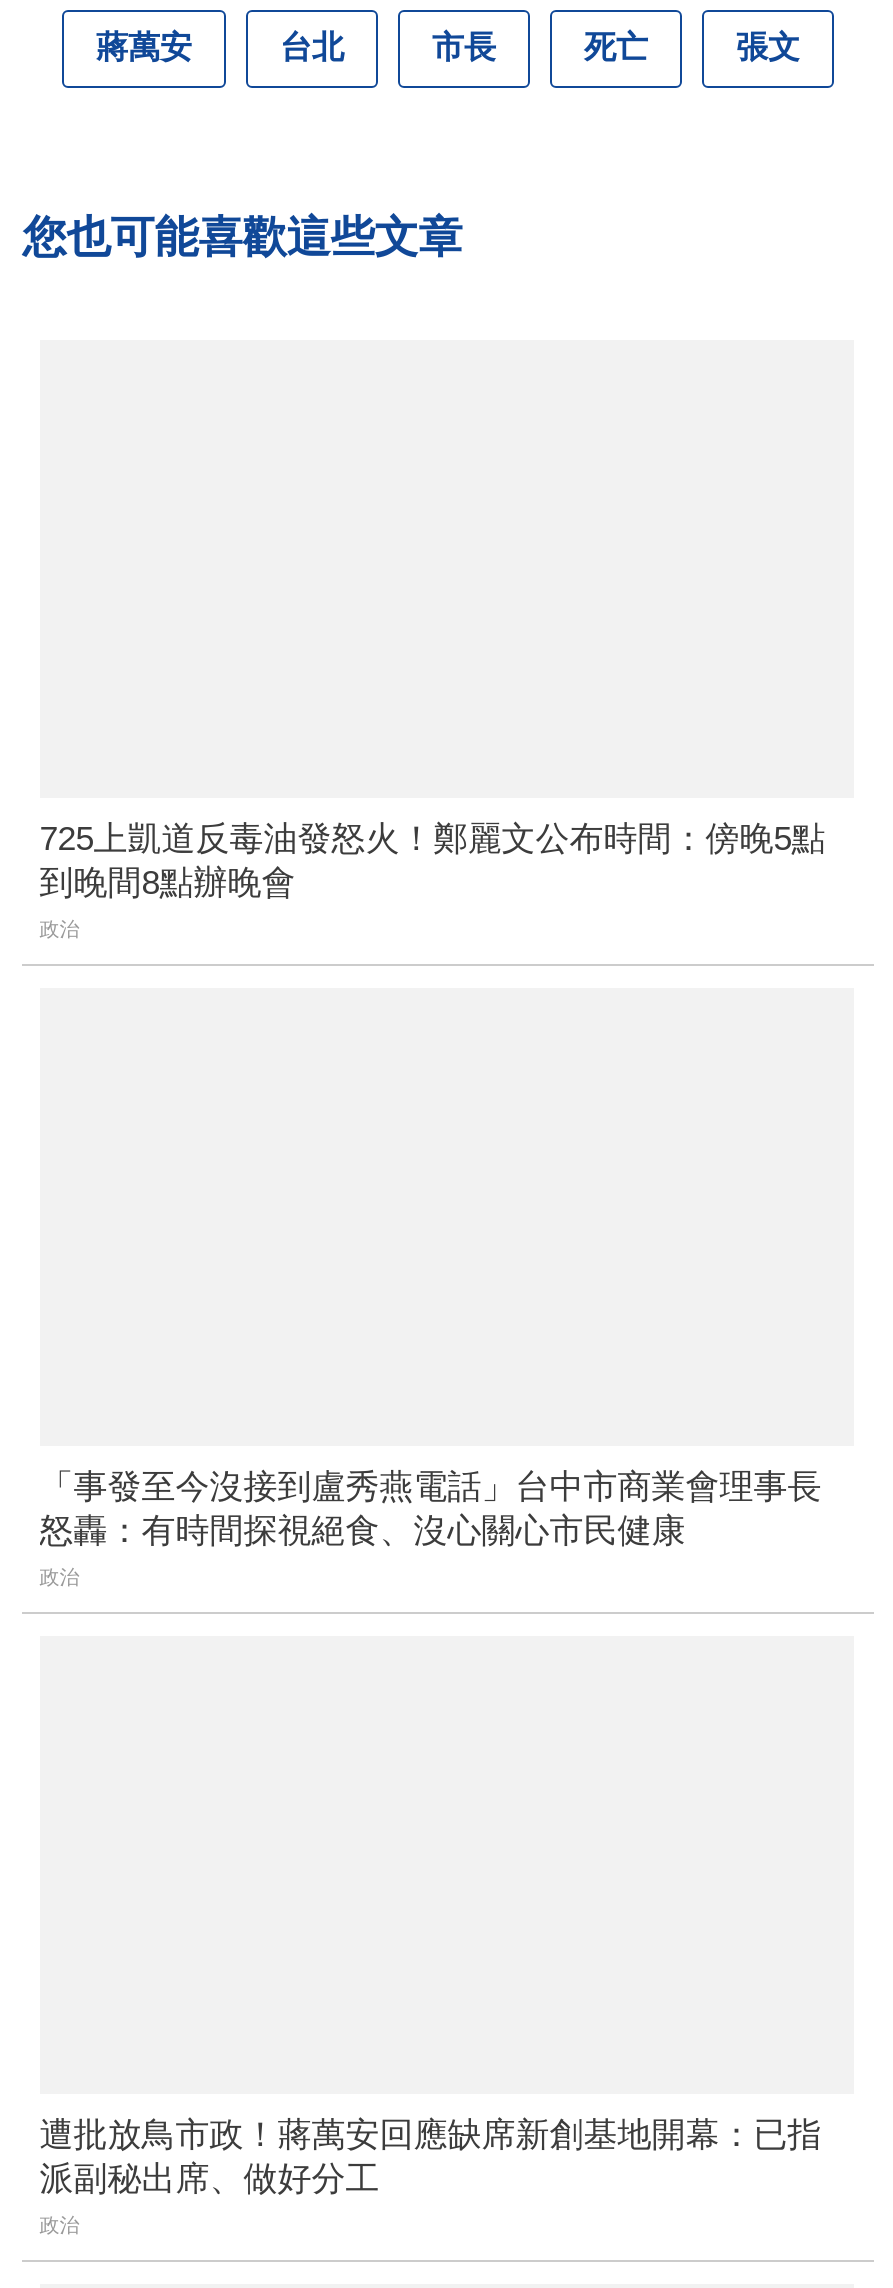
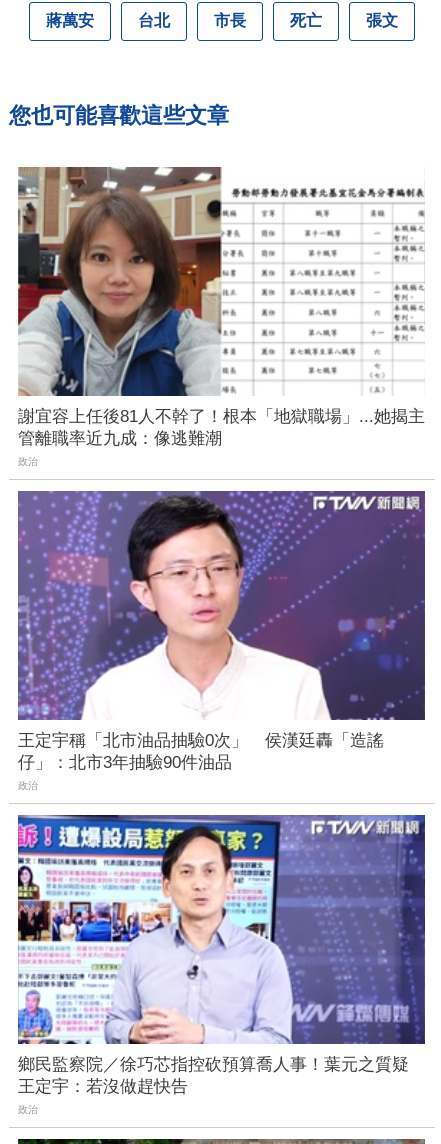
+ [image]

- 725上凱道反毒油發怒火！鄭麗文公布時間：傍晚5點
- 到晚間8點辦晚會
+ 謝宜容上任後81人不幹了！根本「地獄職場」...她揭主
+ 管離職率近九成：像逃難潮

+ [image]

- 「事發至今沒接到盧秀燕電話」台中市商業會理事長
- 怒轟：有時間探視絕食、沒心關心市民健康
+ 王定宇稱「北市油品抽驗0次」 侯漢廷轟「造謠
+ 仔」：北市3年抽驗90件油品

+ [image]

- 遭批放鳥市政！蔣萬安回應缺席新創基地開幕：已指
- 派副秘出席、做好分工
+ 鄉民監察院／徐巧芯指控砍預算喬人事！葉元之質疑
+ 王定宇：若沒做趕快告
